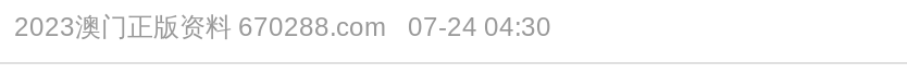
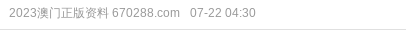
- 2023澳门正版资料 670288.com 07-24 04:30
+ 2023澳门正版资料 670288.com 07-22 04:30
